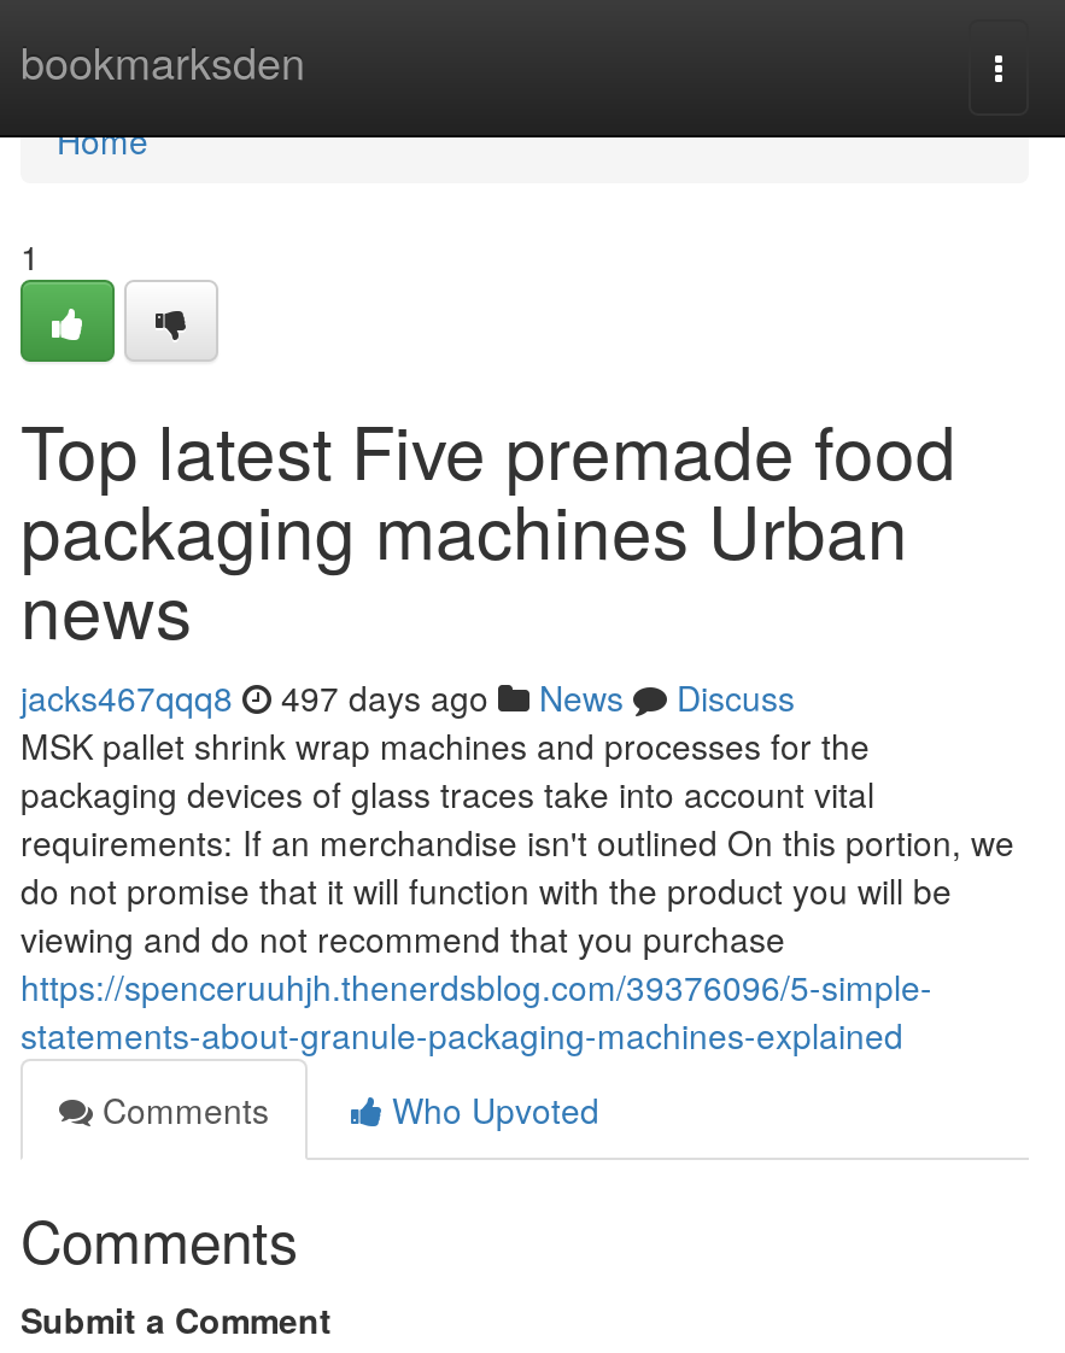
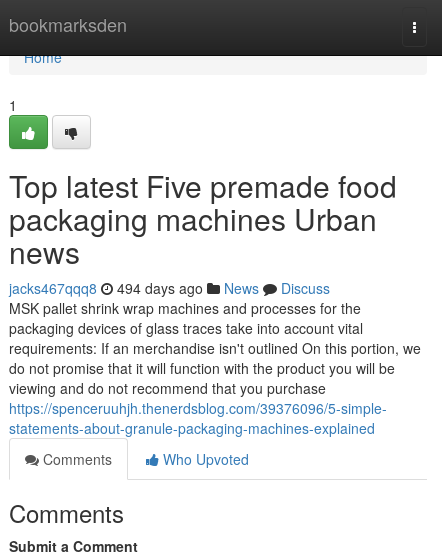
- jacks467qqq8 497 days ago News Discuss
+ jacks467qqq8 494 days ago News Discuss
